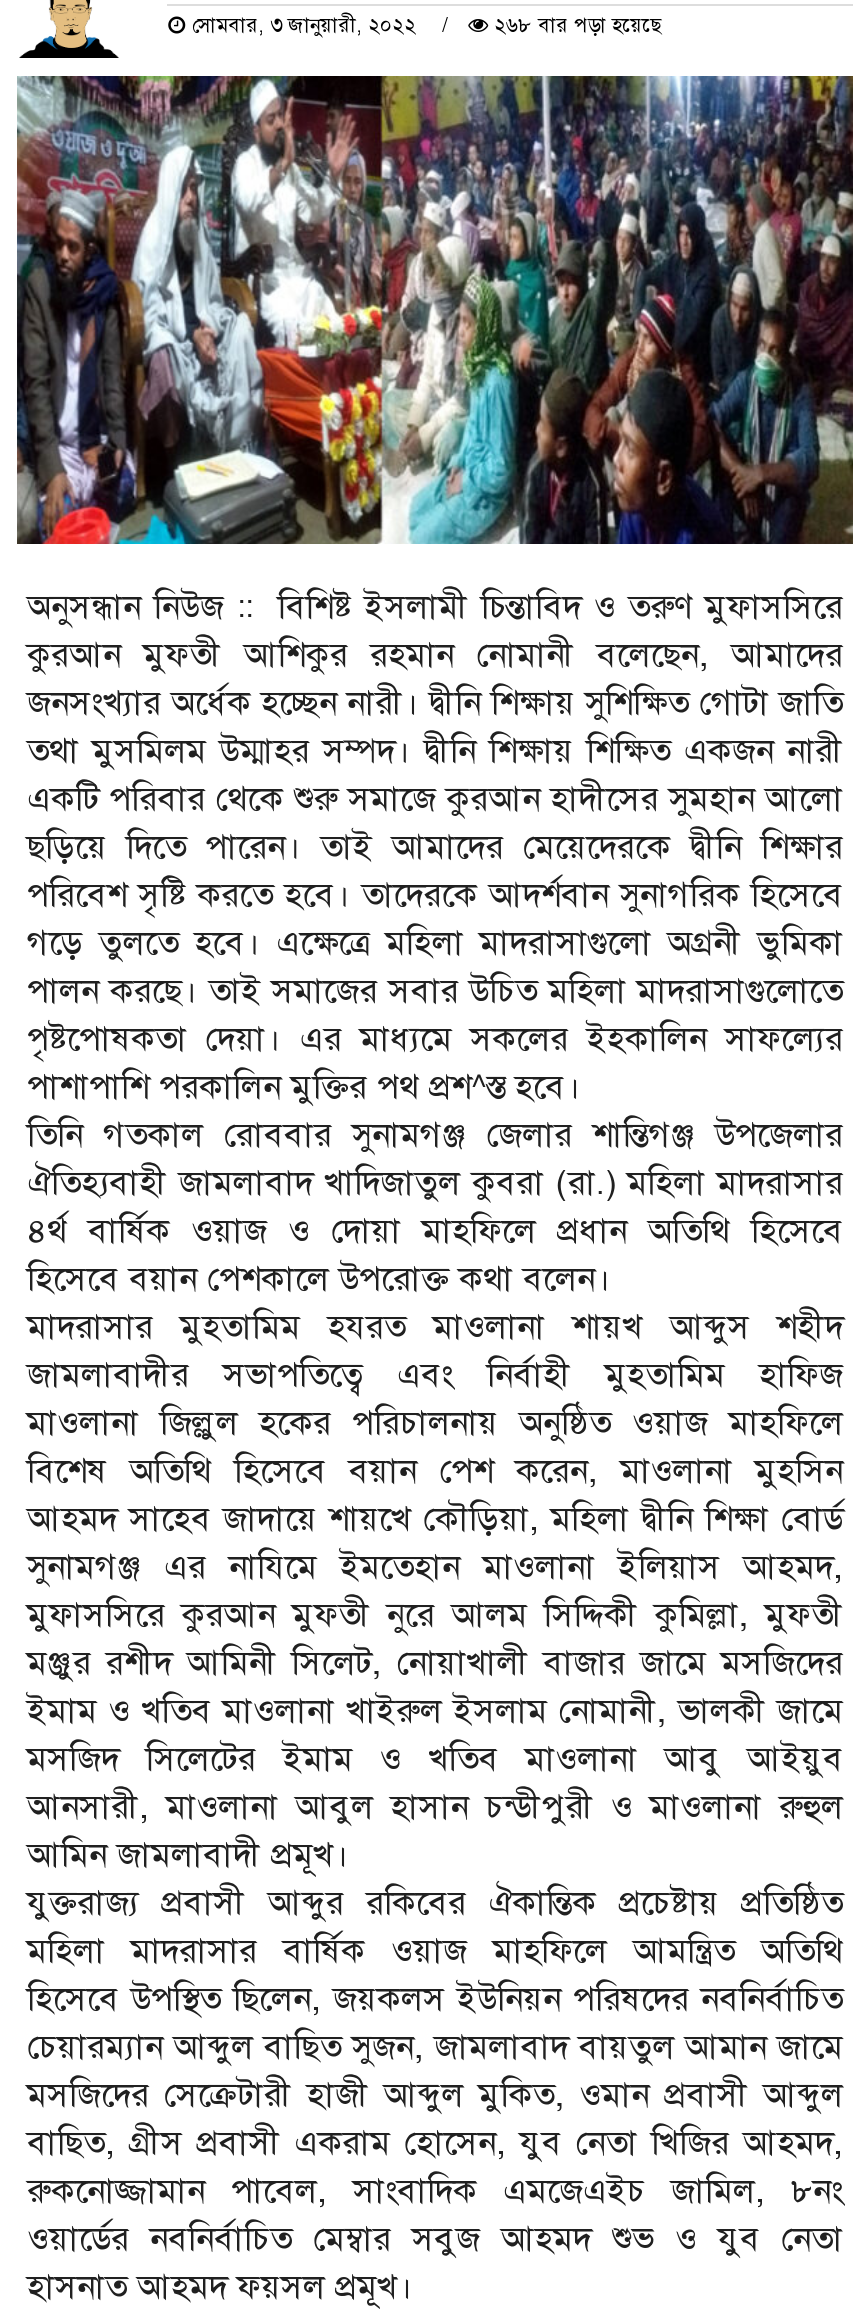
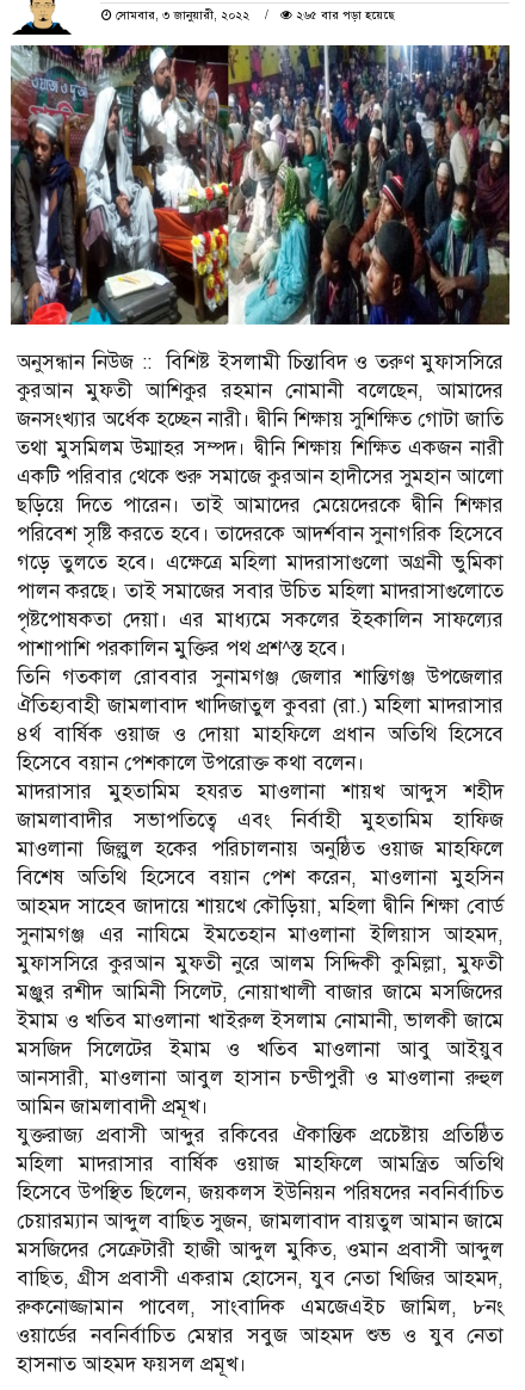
- ২৬৮ বার পড়া হয়েছে
+ ২৬৫ বার পড়া হয়েছে
